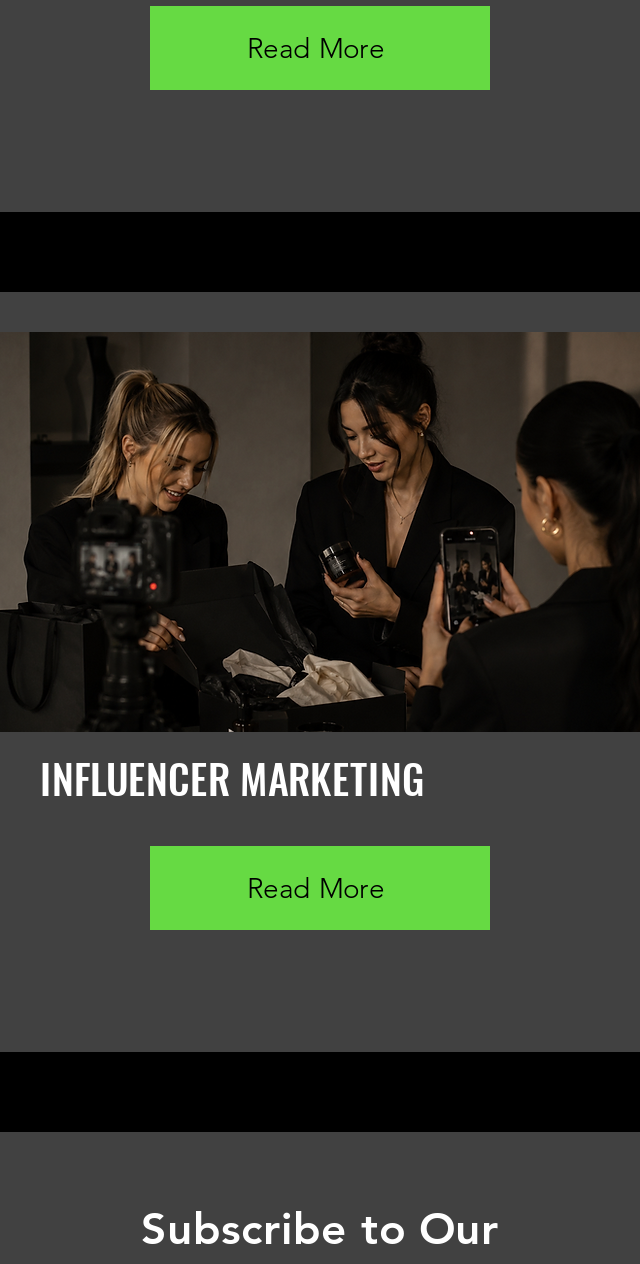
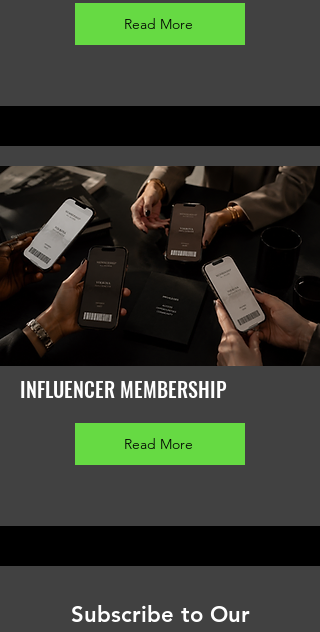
- [image]
- INFLUENCER MARKETING
+ [image]
+ INFLUENCER MEMBERSHIP
